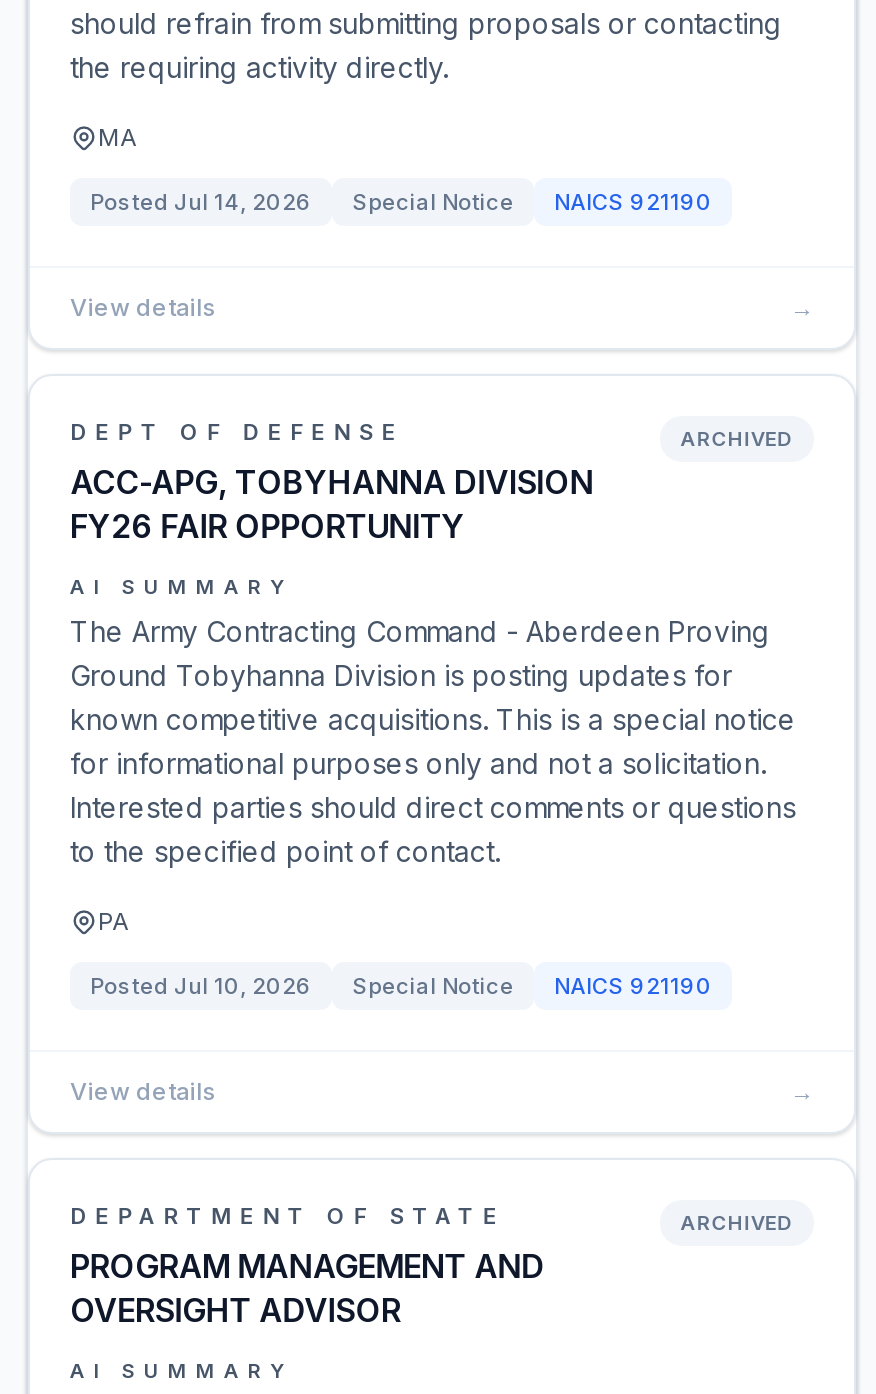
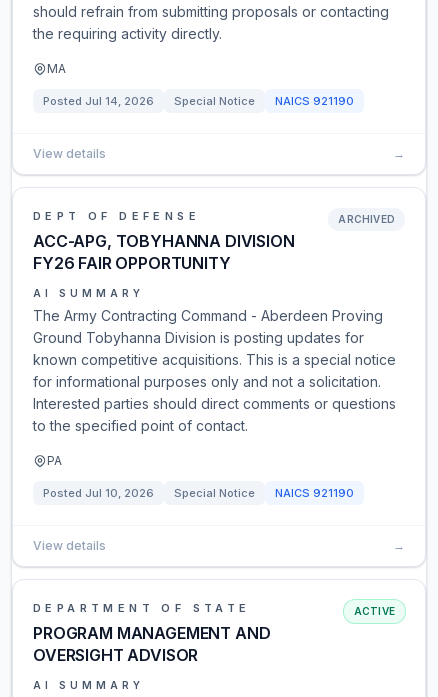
- ARCHIVED
+ ACTIVE
